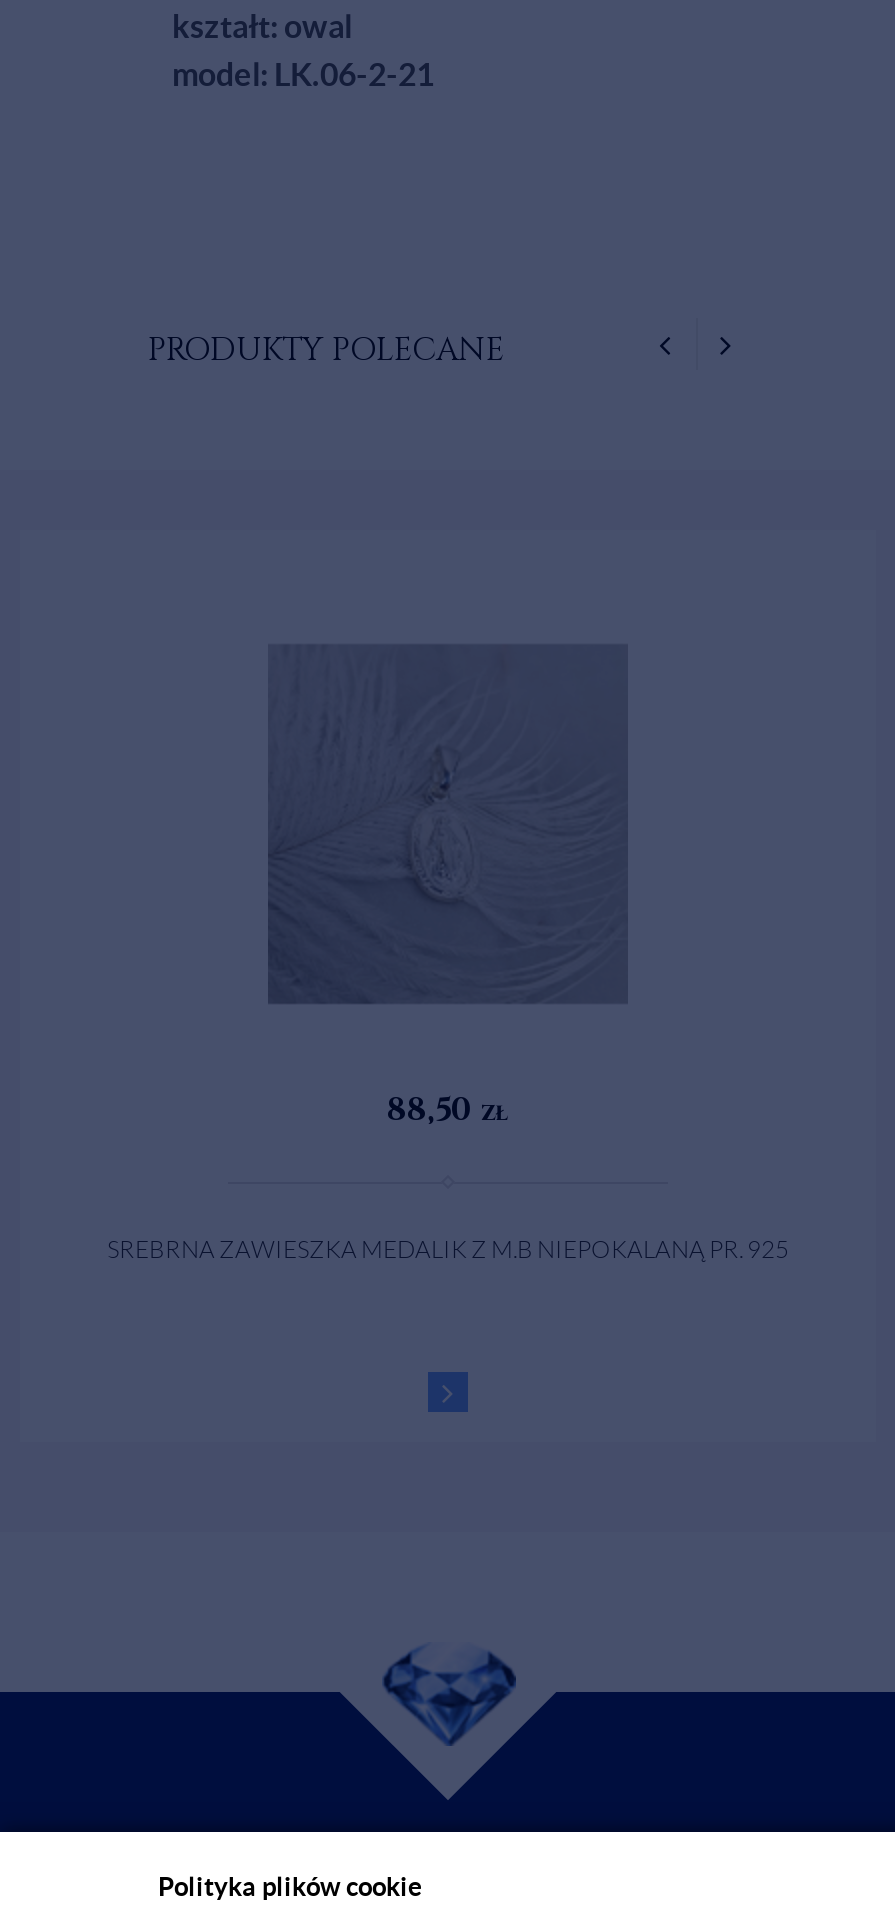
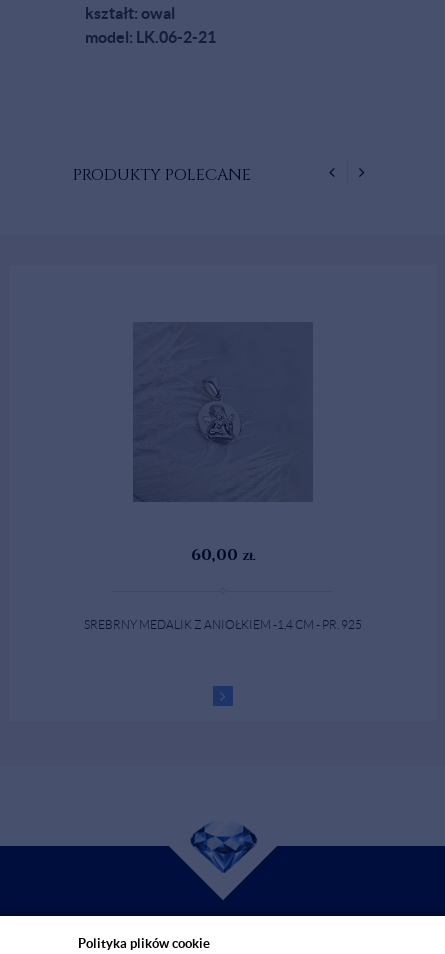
- 88,50 zł
+ 60,00 zł

- SREBRNA ZAWIESZKA MEDALIK Z M.B NIEPOKALANĄ PR. 925
+ SREBRNY MEDALIK Z ANIOŁKIEM -1,4 CM - PR. 925
